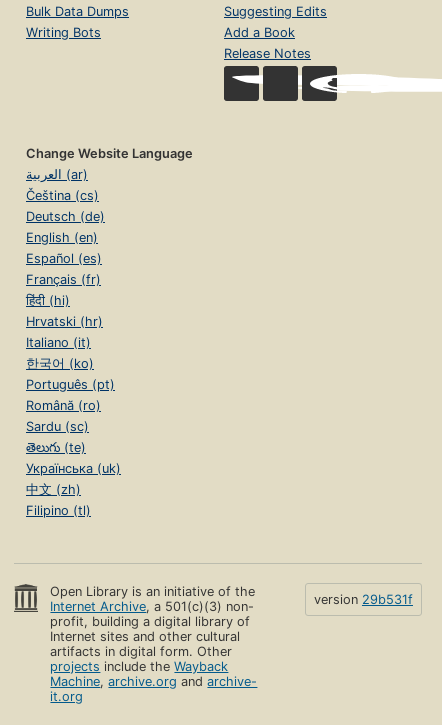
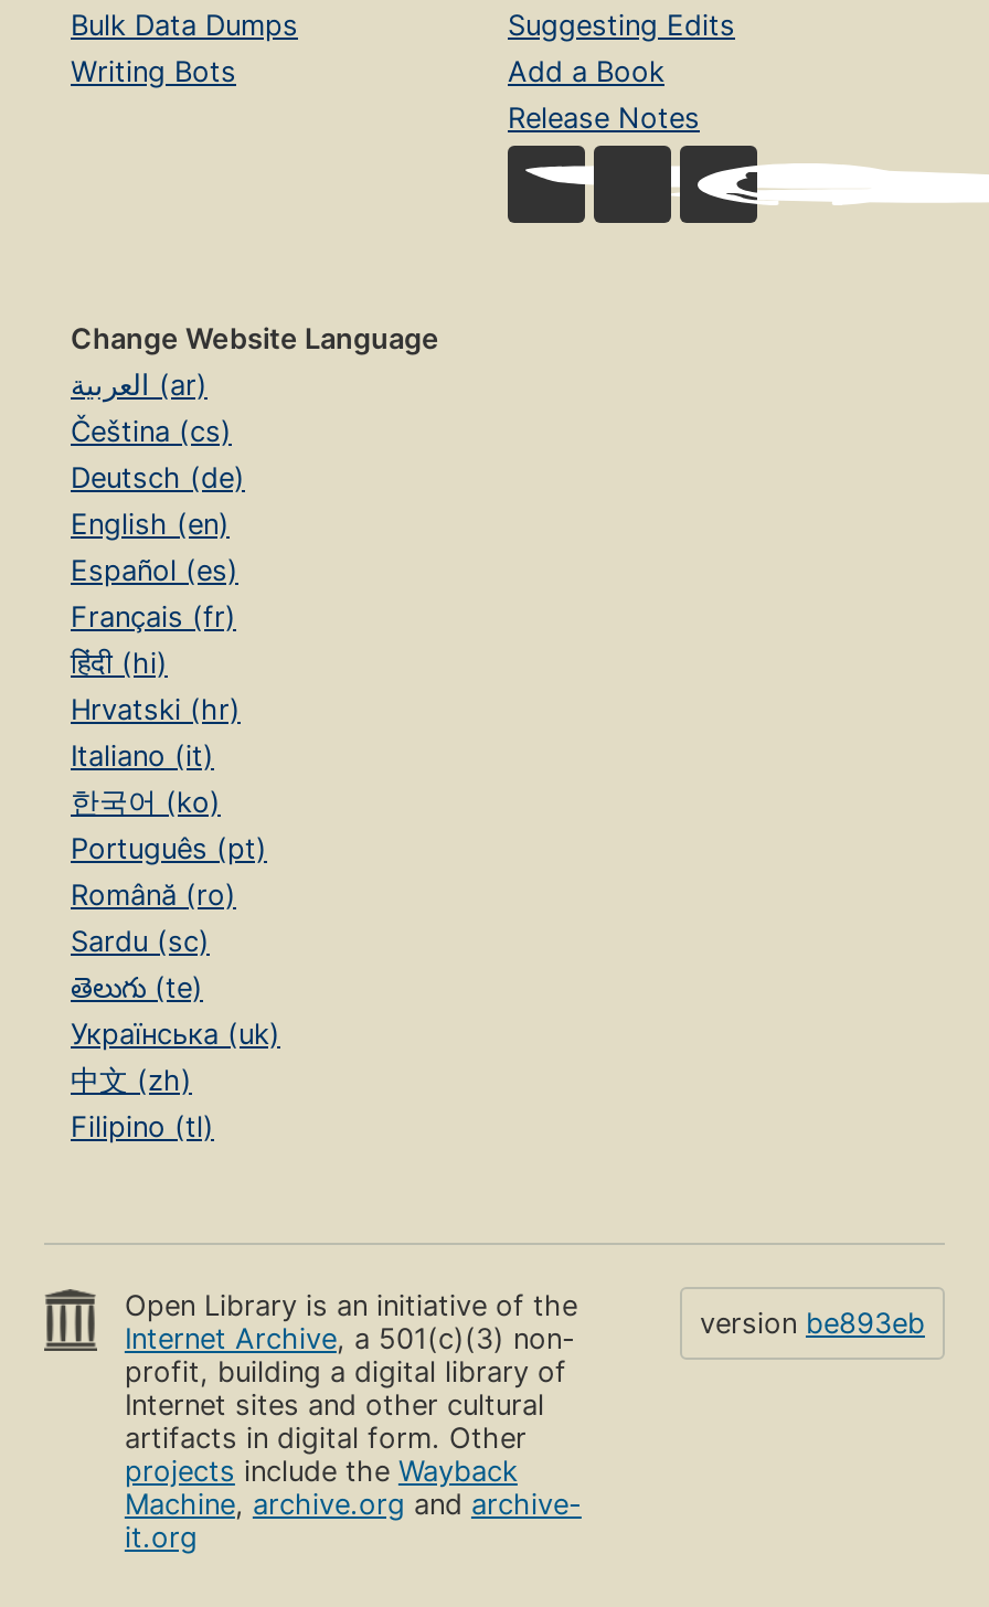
- version 29b531f
+ version be893eb
